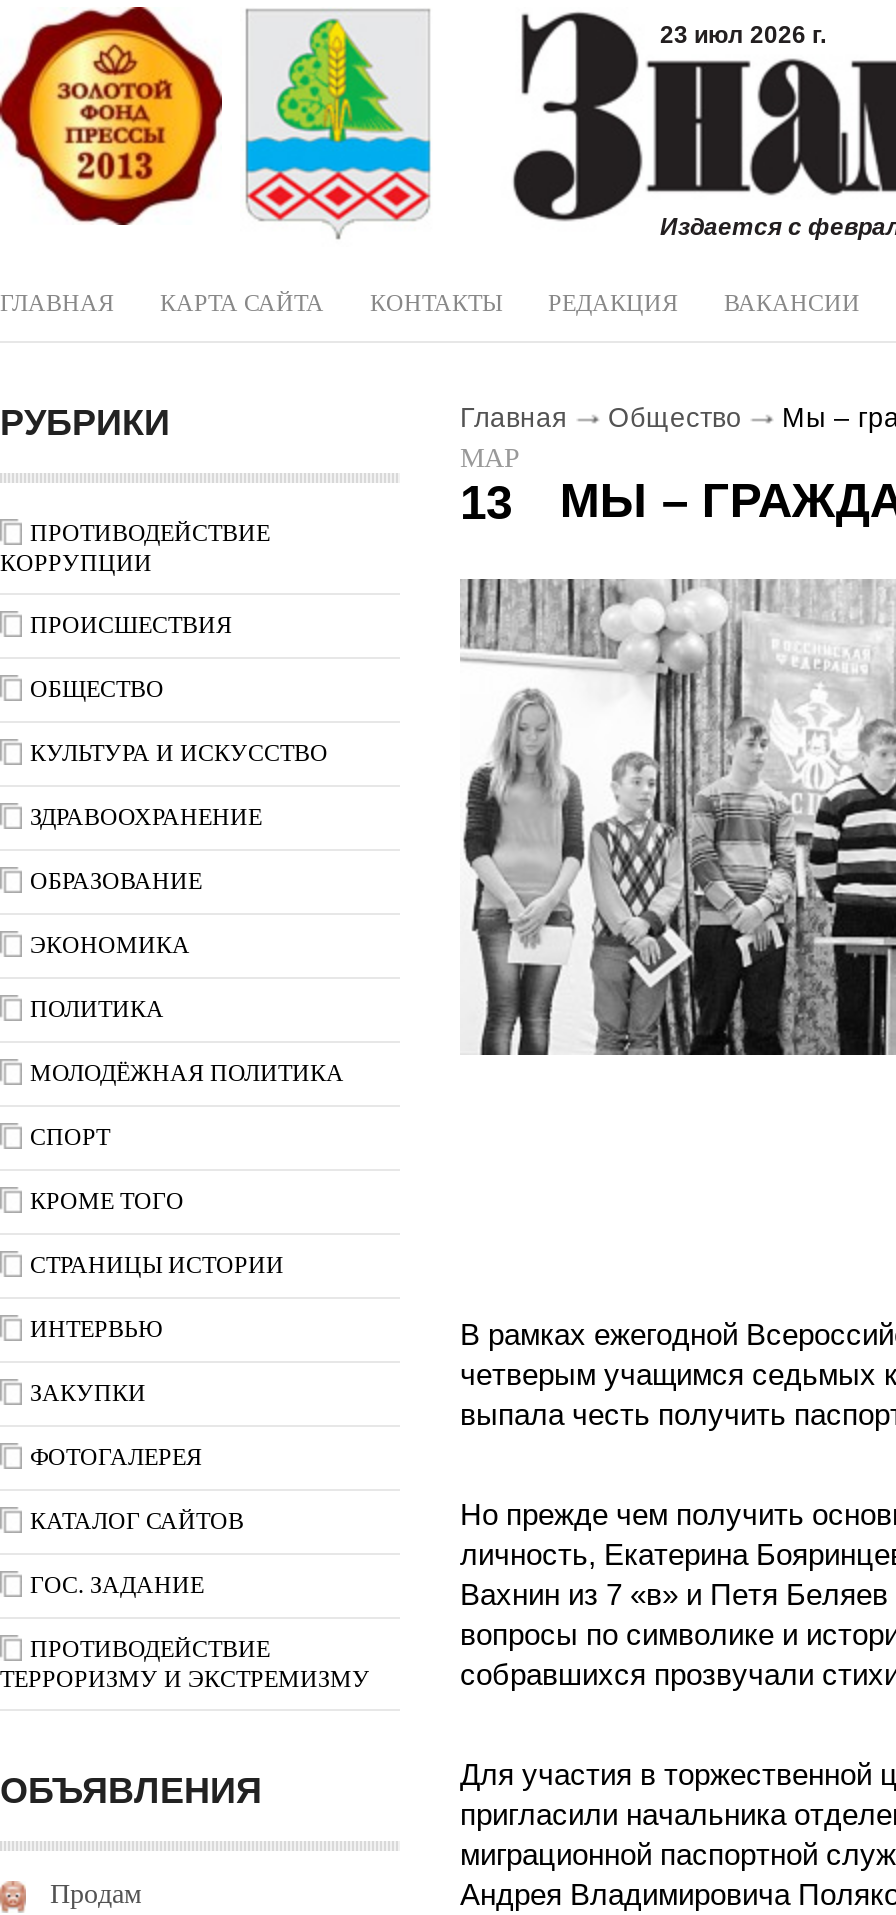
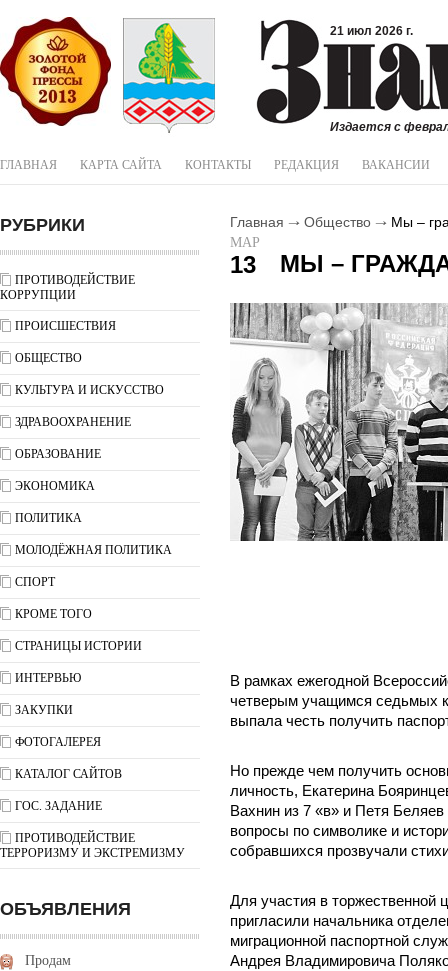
- 23 июл 2026 г.
+ 21 июл 2026 г.
